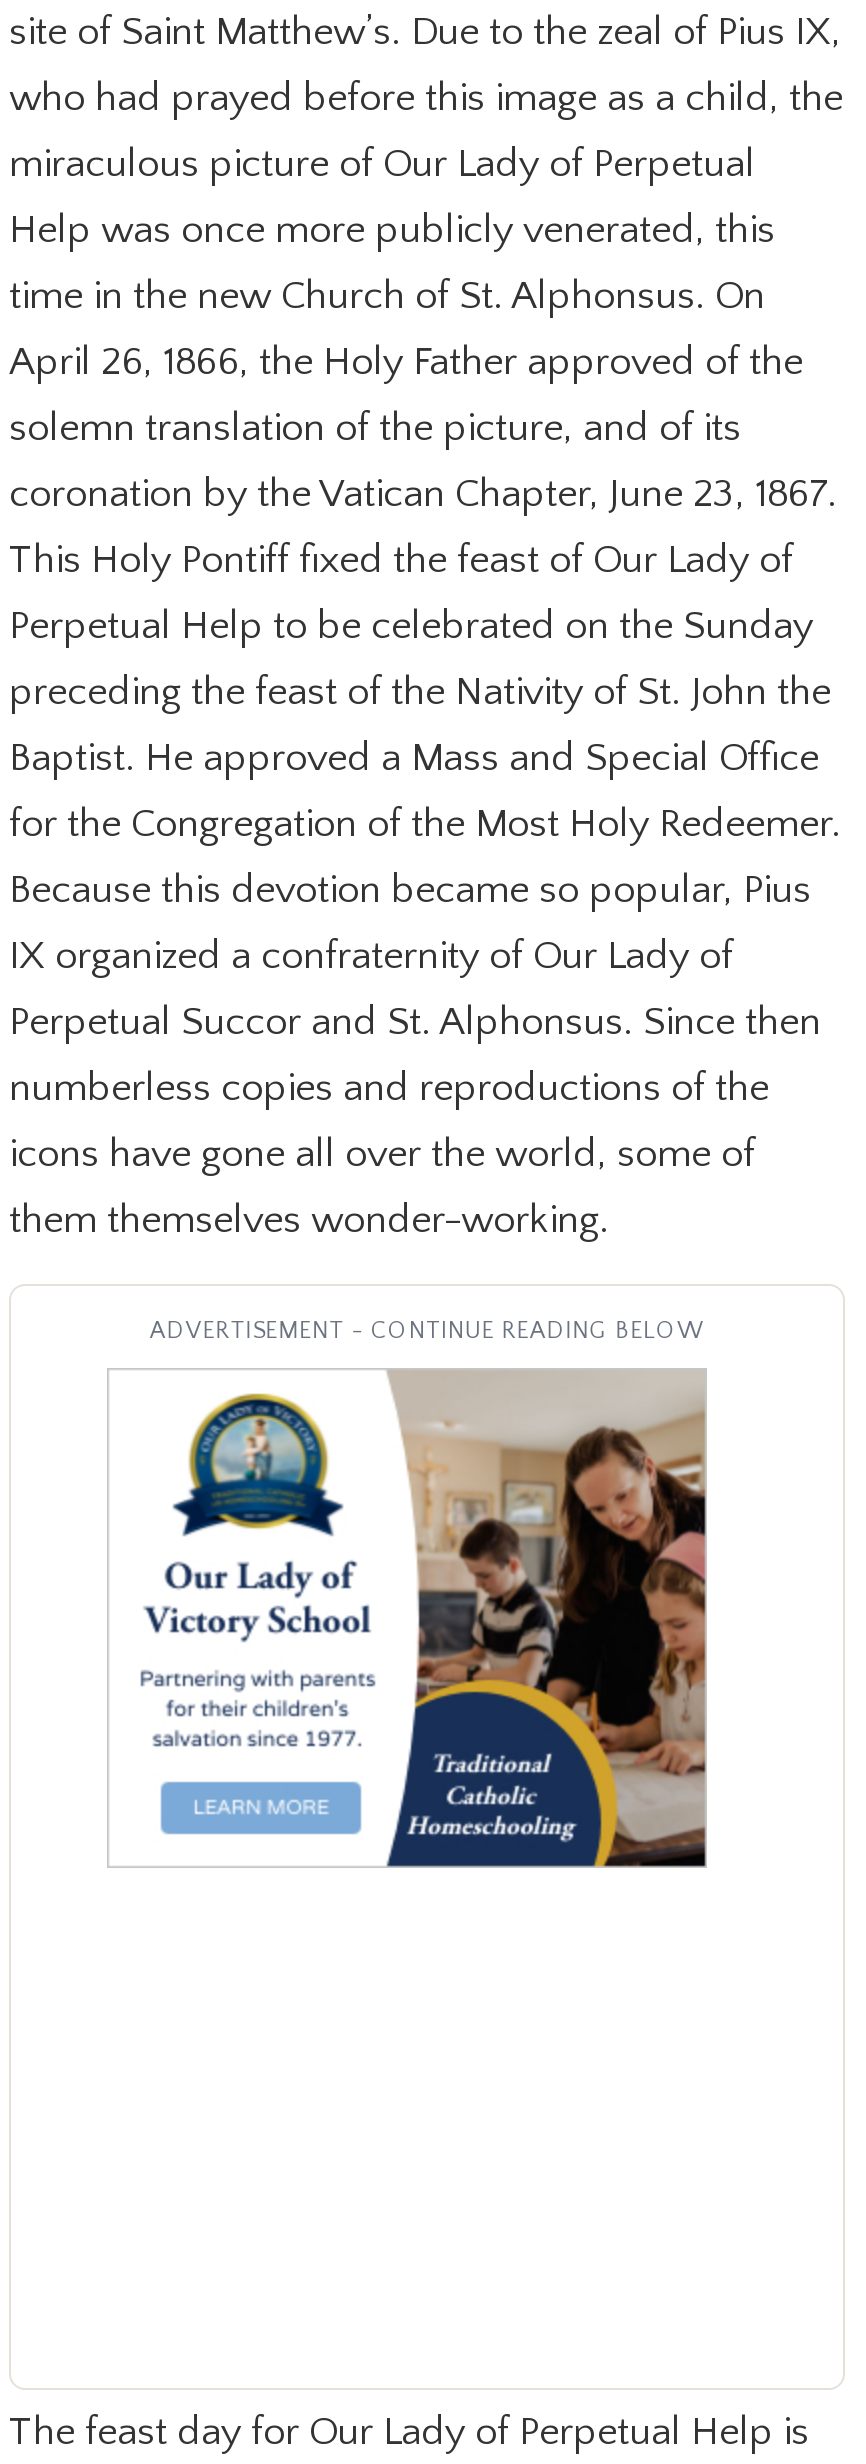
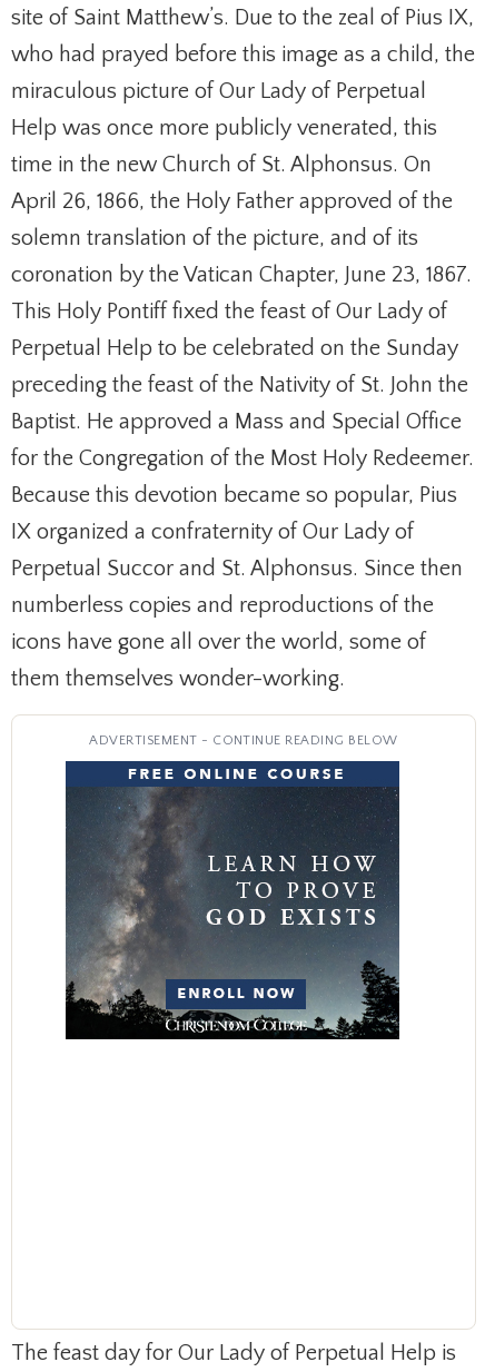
- [image]
+ [image]
